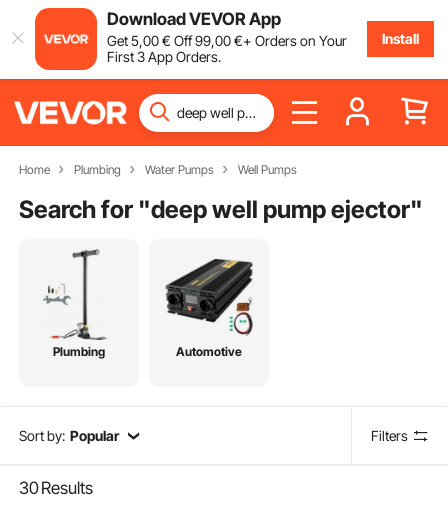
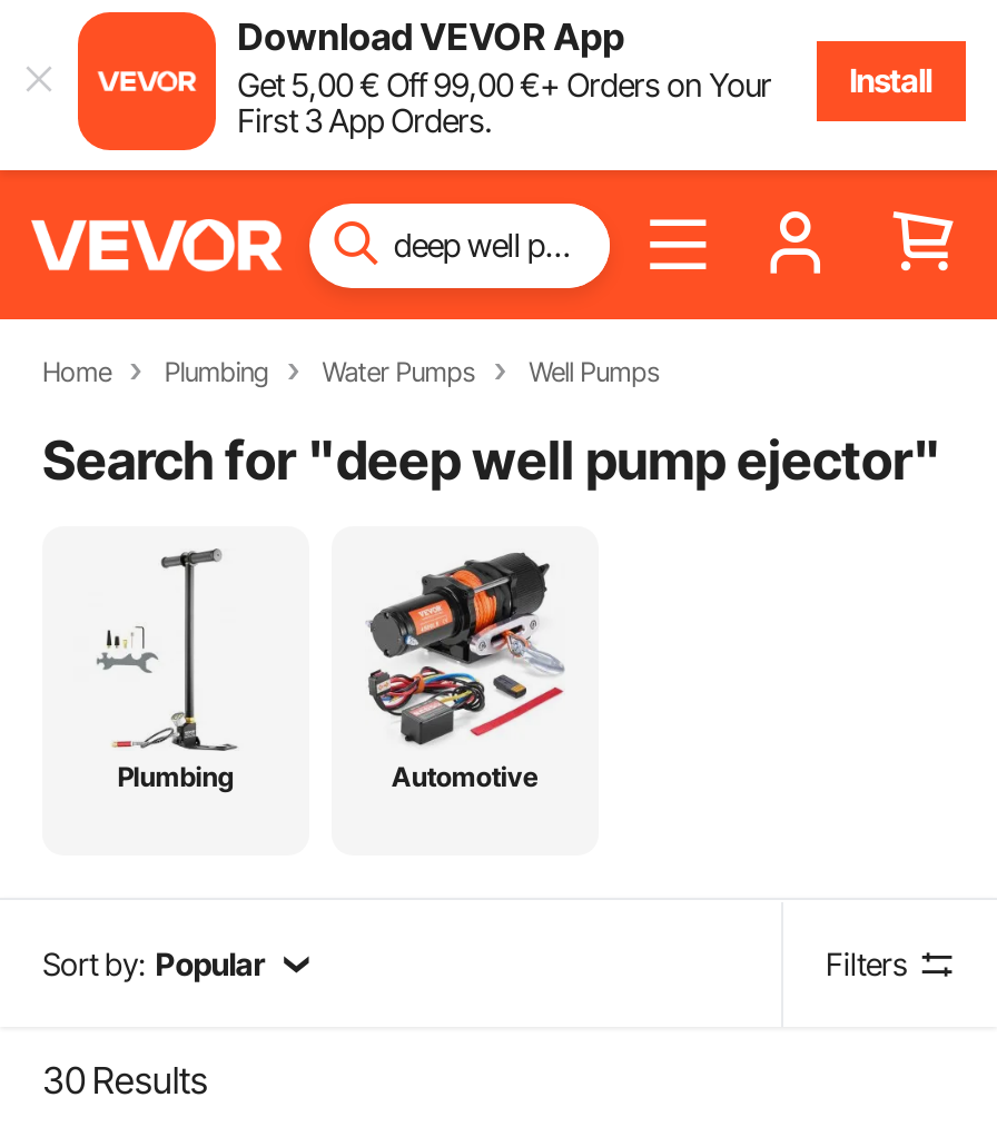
- [image]
+ [image]
